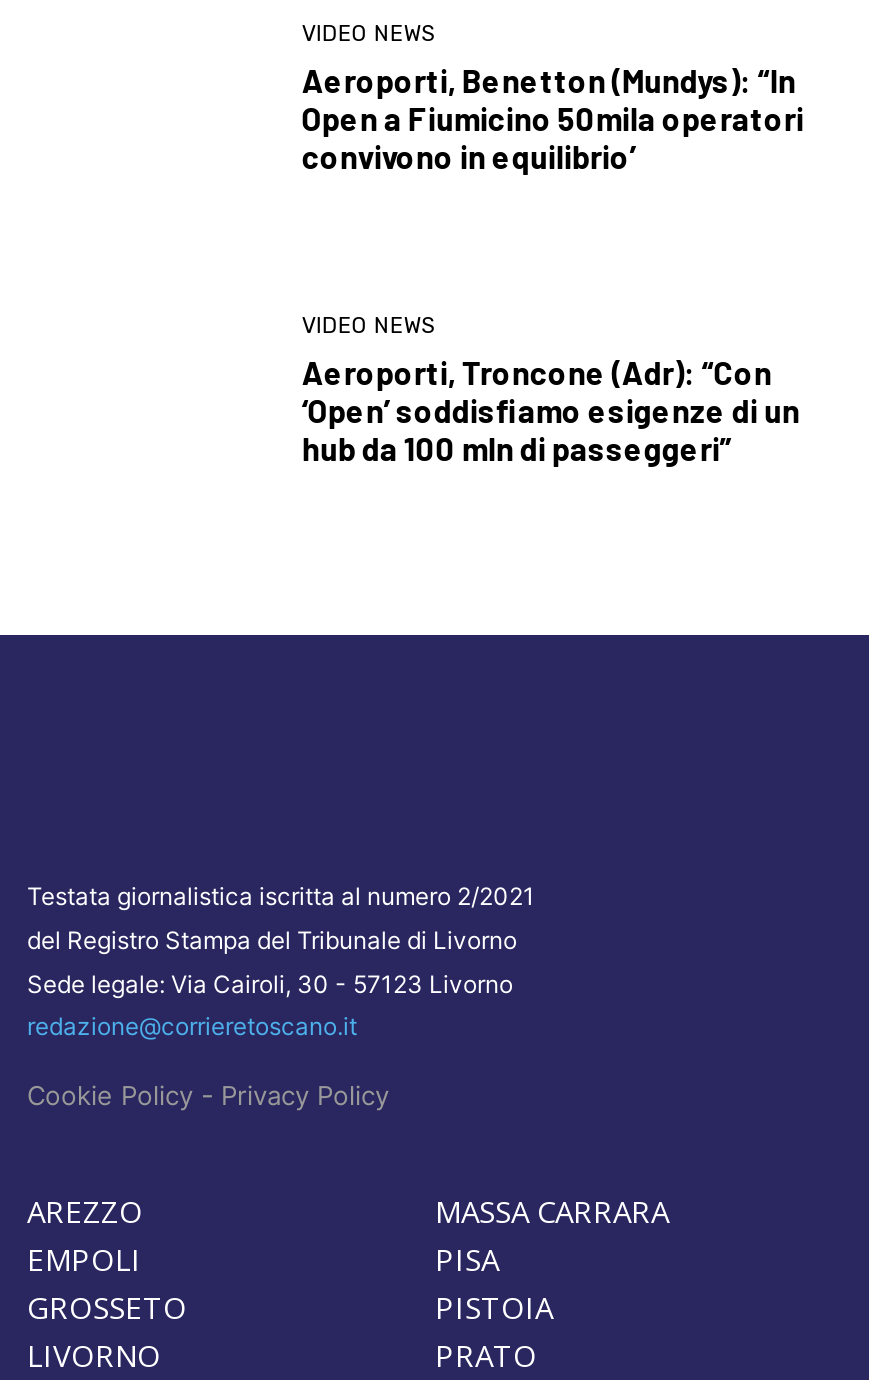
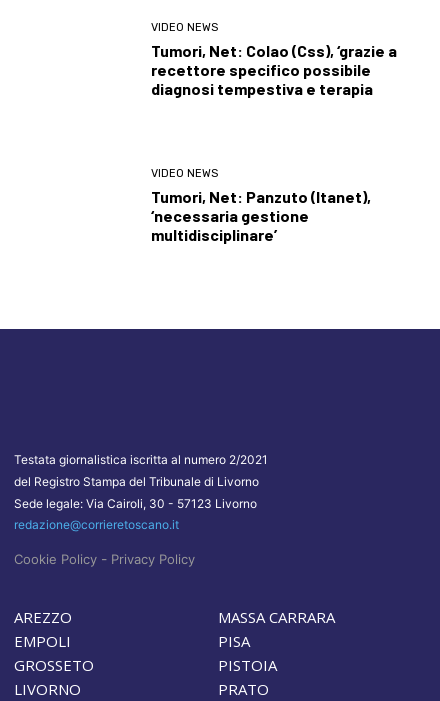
- Aeroporti, Benetton (Mundys): “In
- Open a Fiumicino 50mila operatori
- convivono in equilibrio’
+ Tumori, Net: Colao (Css), ‘grazie a
+ recettore specifico possibile
+ diagnosi tempestiva e terapia

- Aeroporti, Troncone (Adr): “Con
- ‘Open’ soddisfiamo esigenze di un
- hub da 100 mln di passeggeri”
+ Tumori, Net: Panzuto (Itanet),
+ ‘necessaria gestione
+ multidisciplinare’
